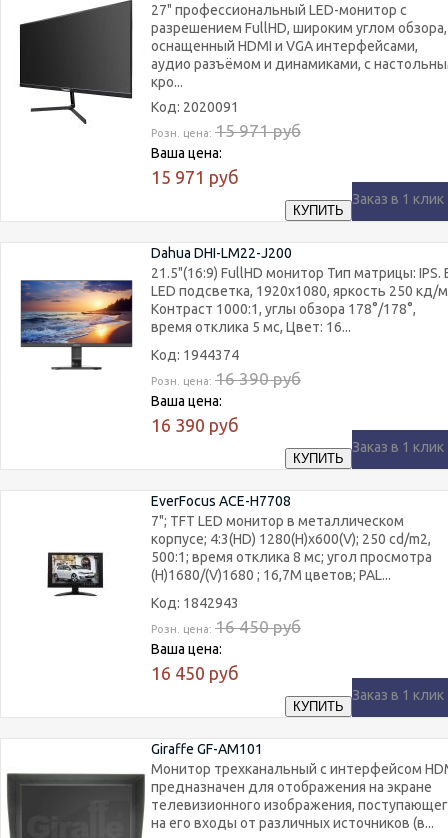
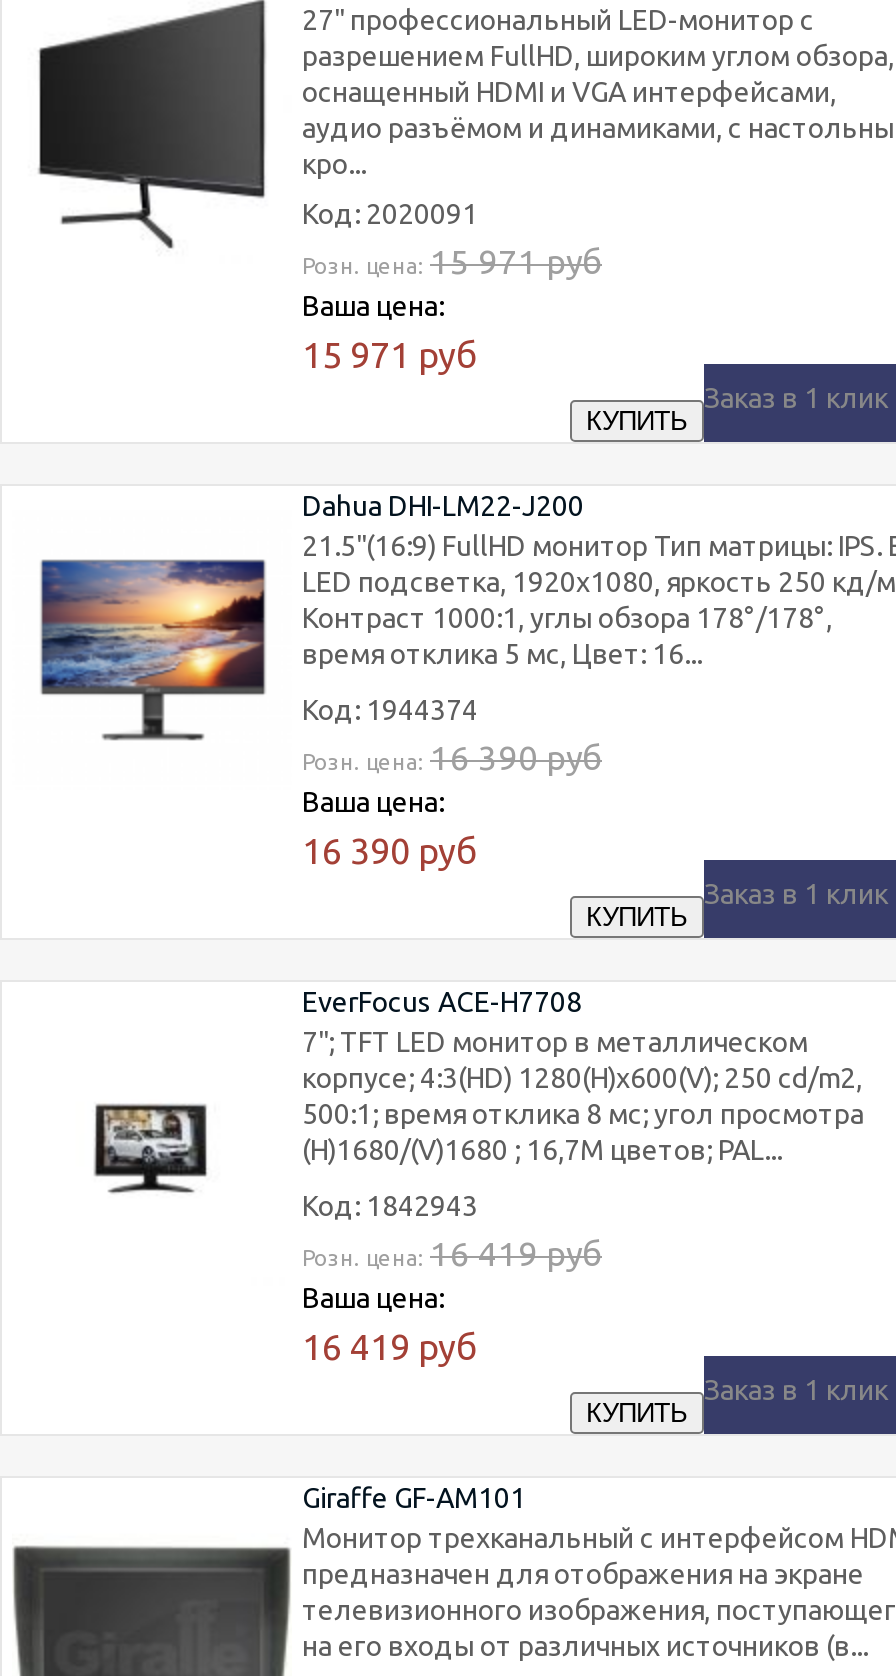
- Розн. цена: 16 450руб
+ Розн. цена: 16 419руб

- 16 450 руб
+ 16 419 руб
